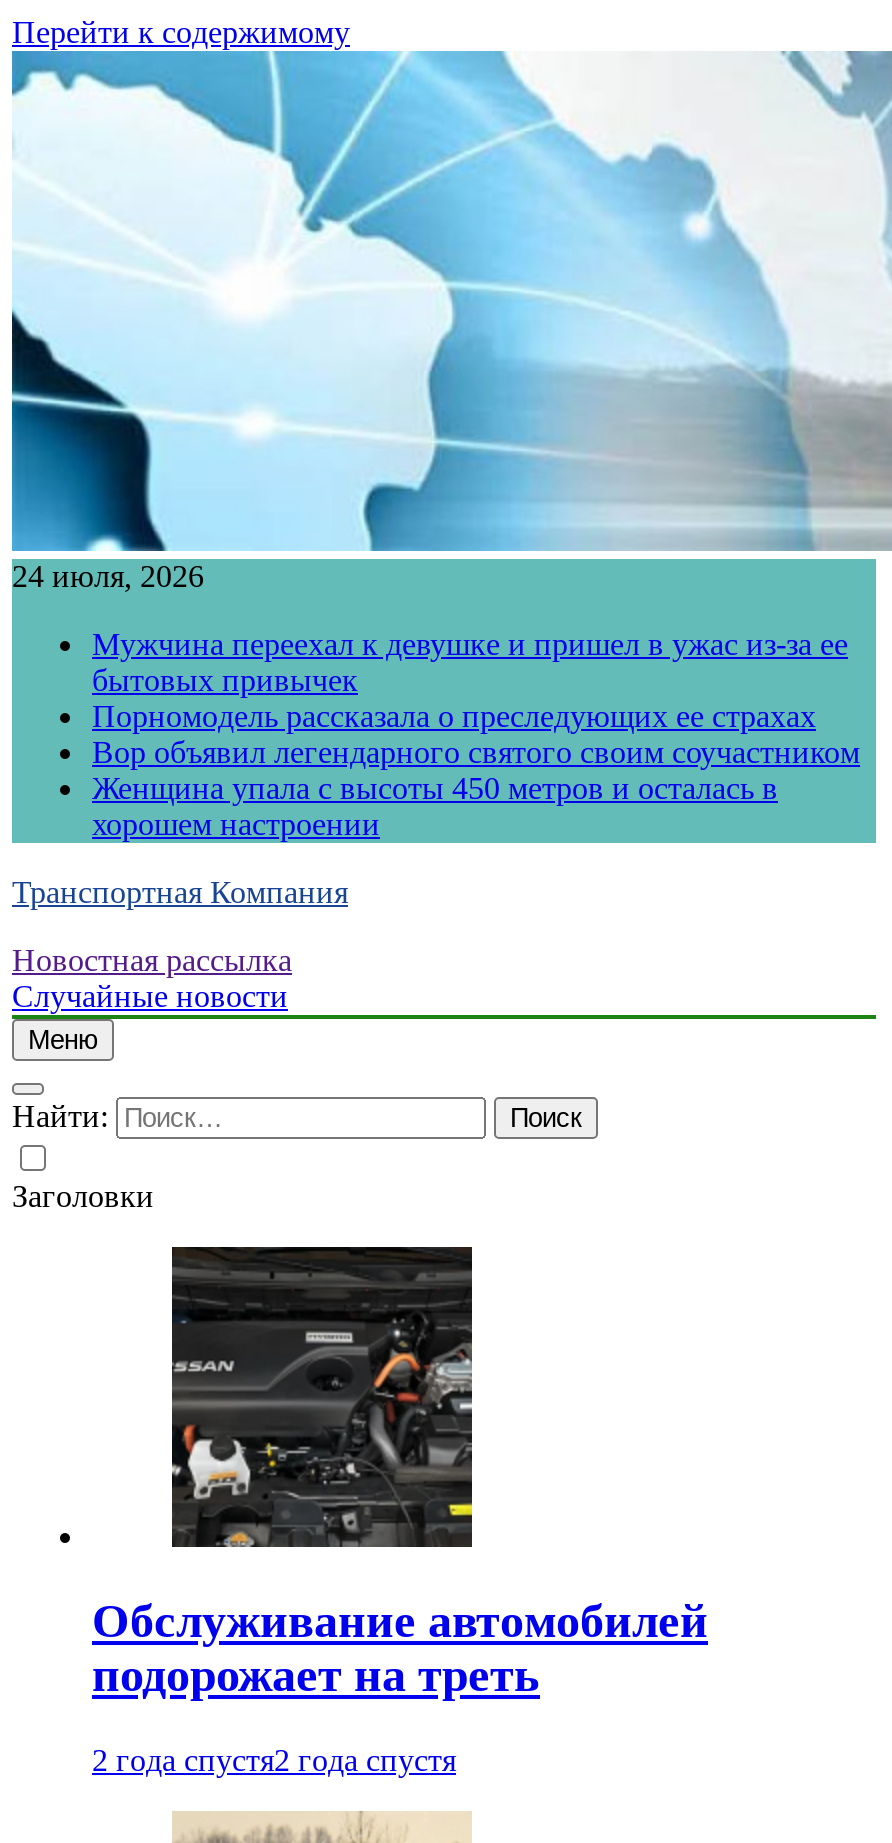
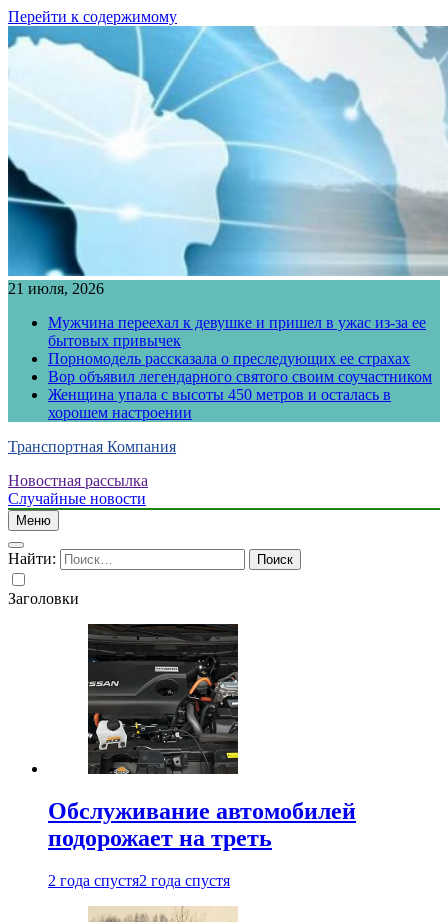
- 24 июля, 2026
+ 21 июля, 2026
